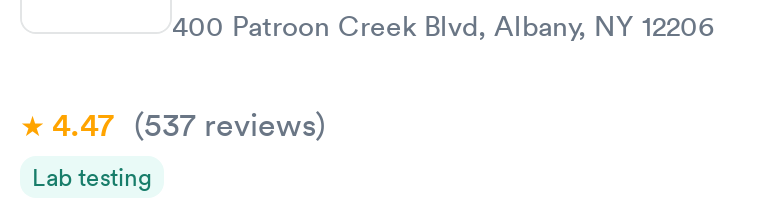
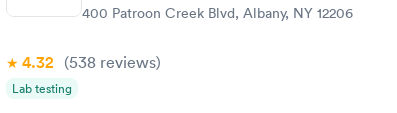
- 4.47 (537 reviews)
+ 4.32 (538 reviews)
